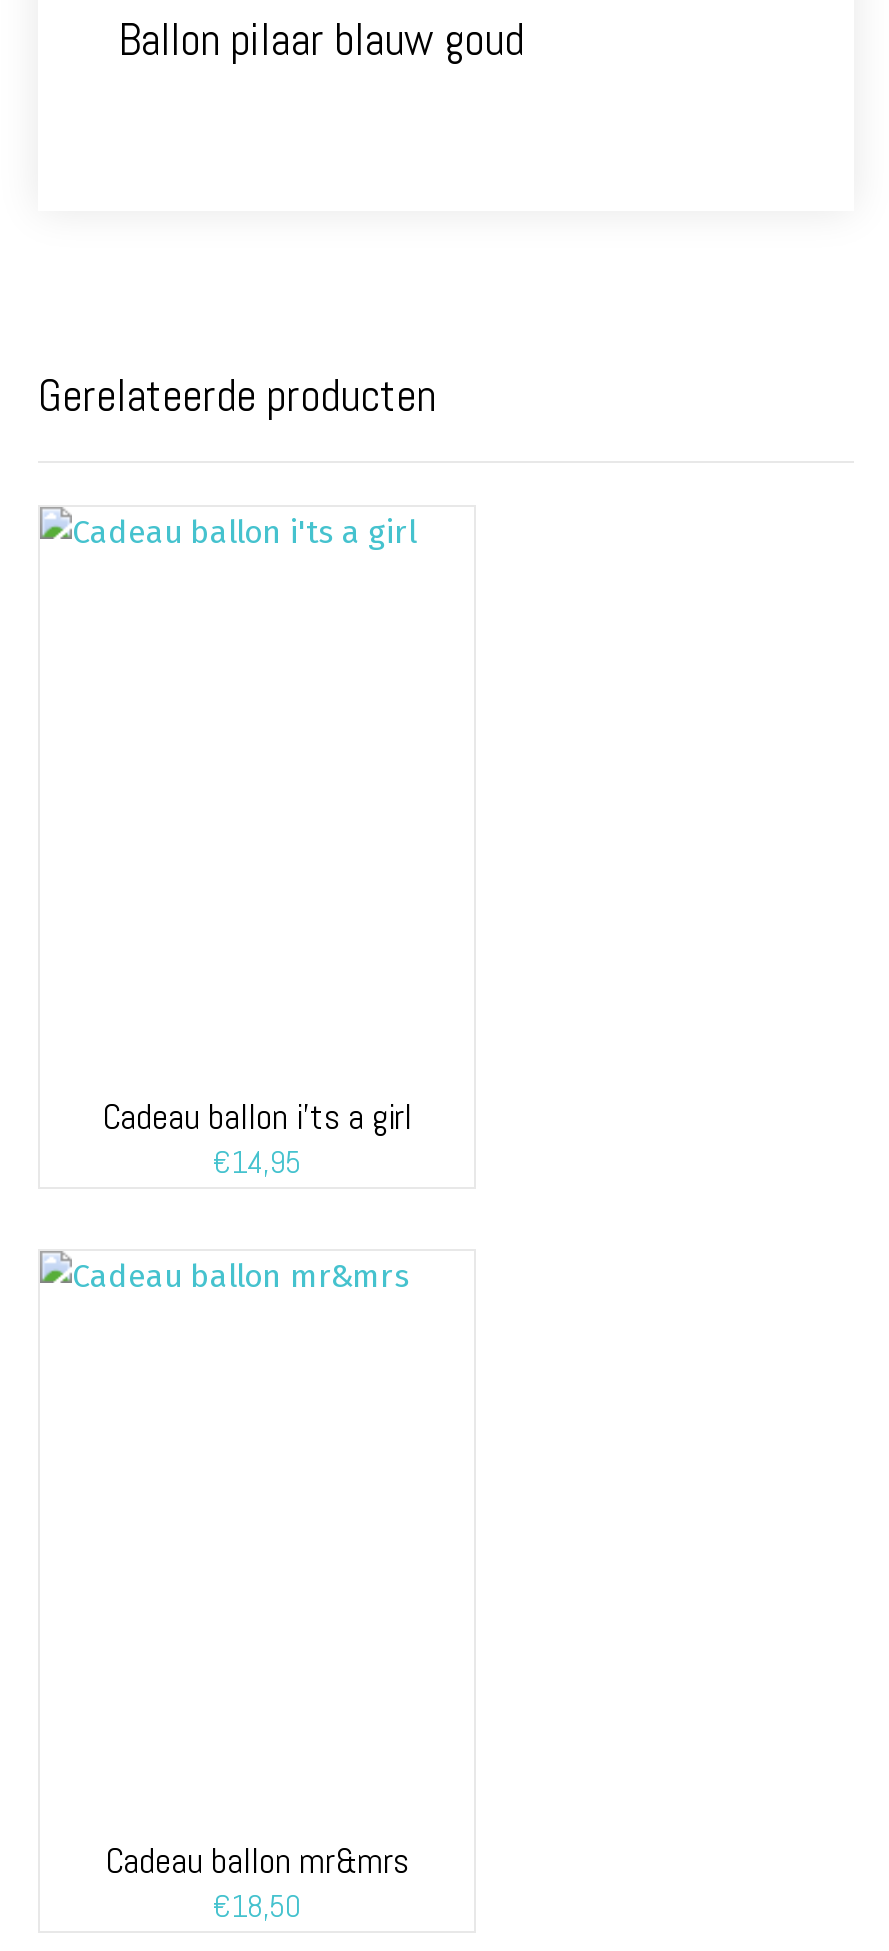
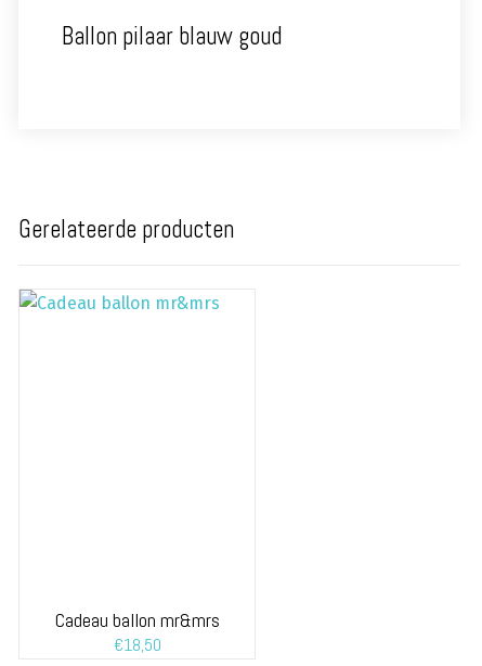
- Cadeau ballon i’ts a girl
- €14,95
